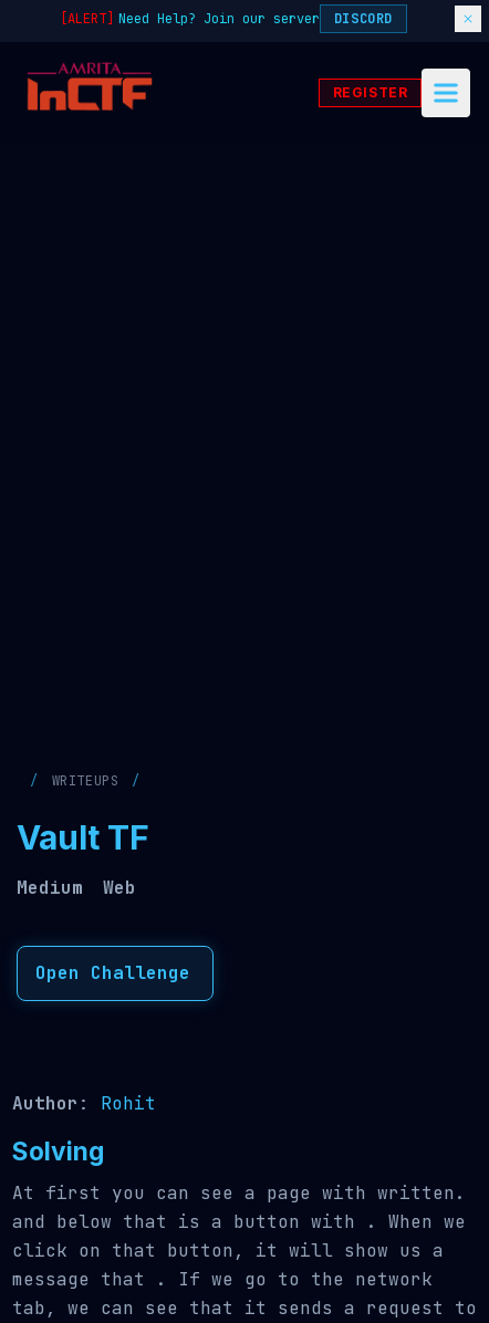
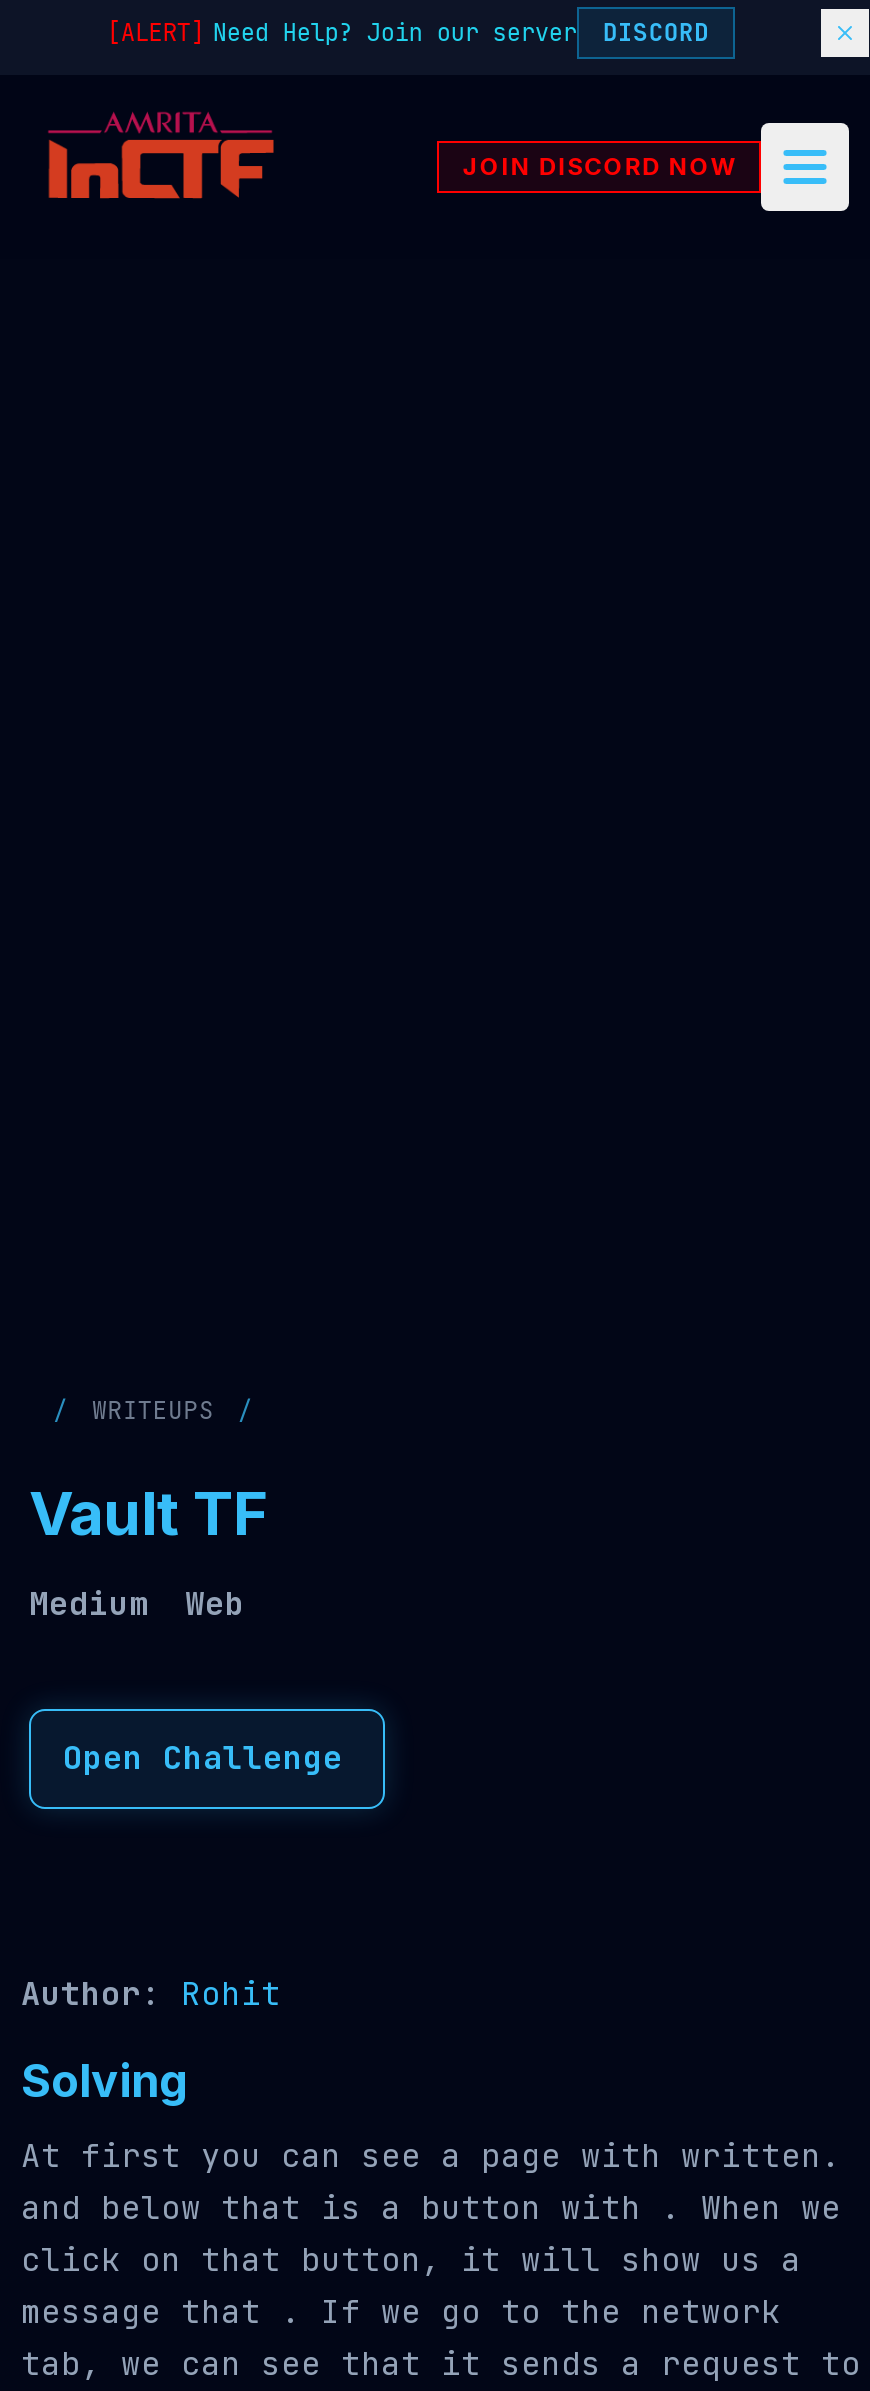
- REGISTER
+ JOIN DISCORD NOW
